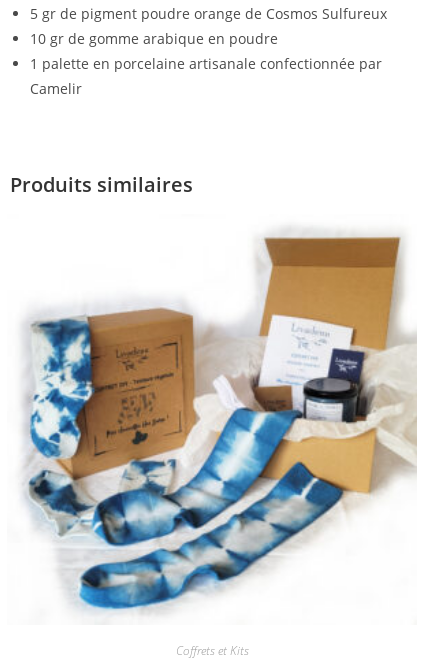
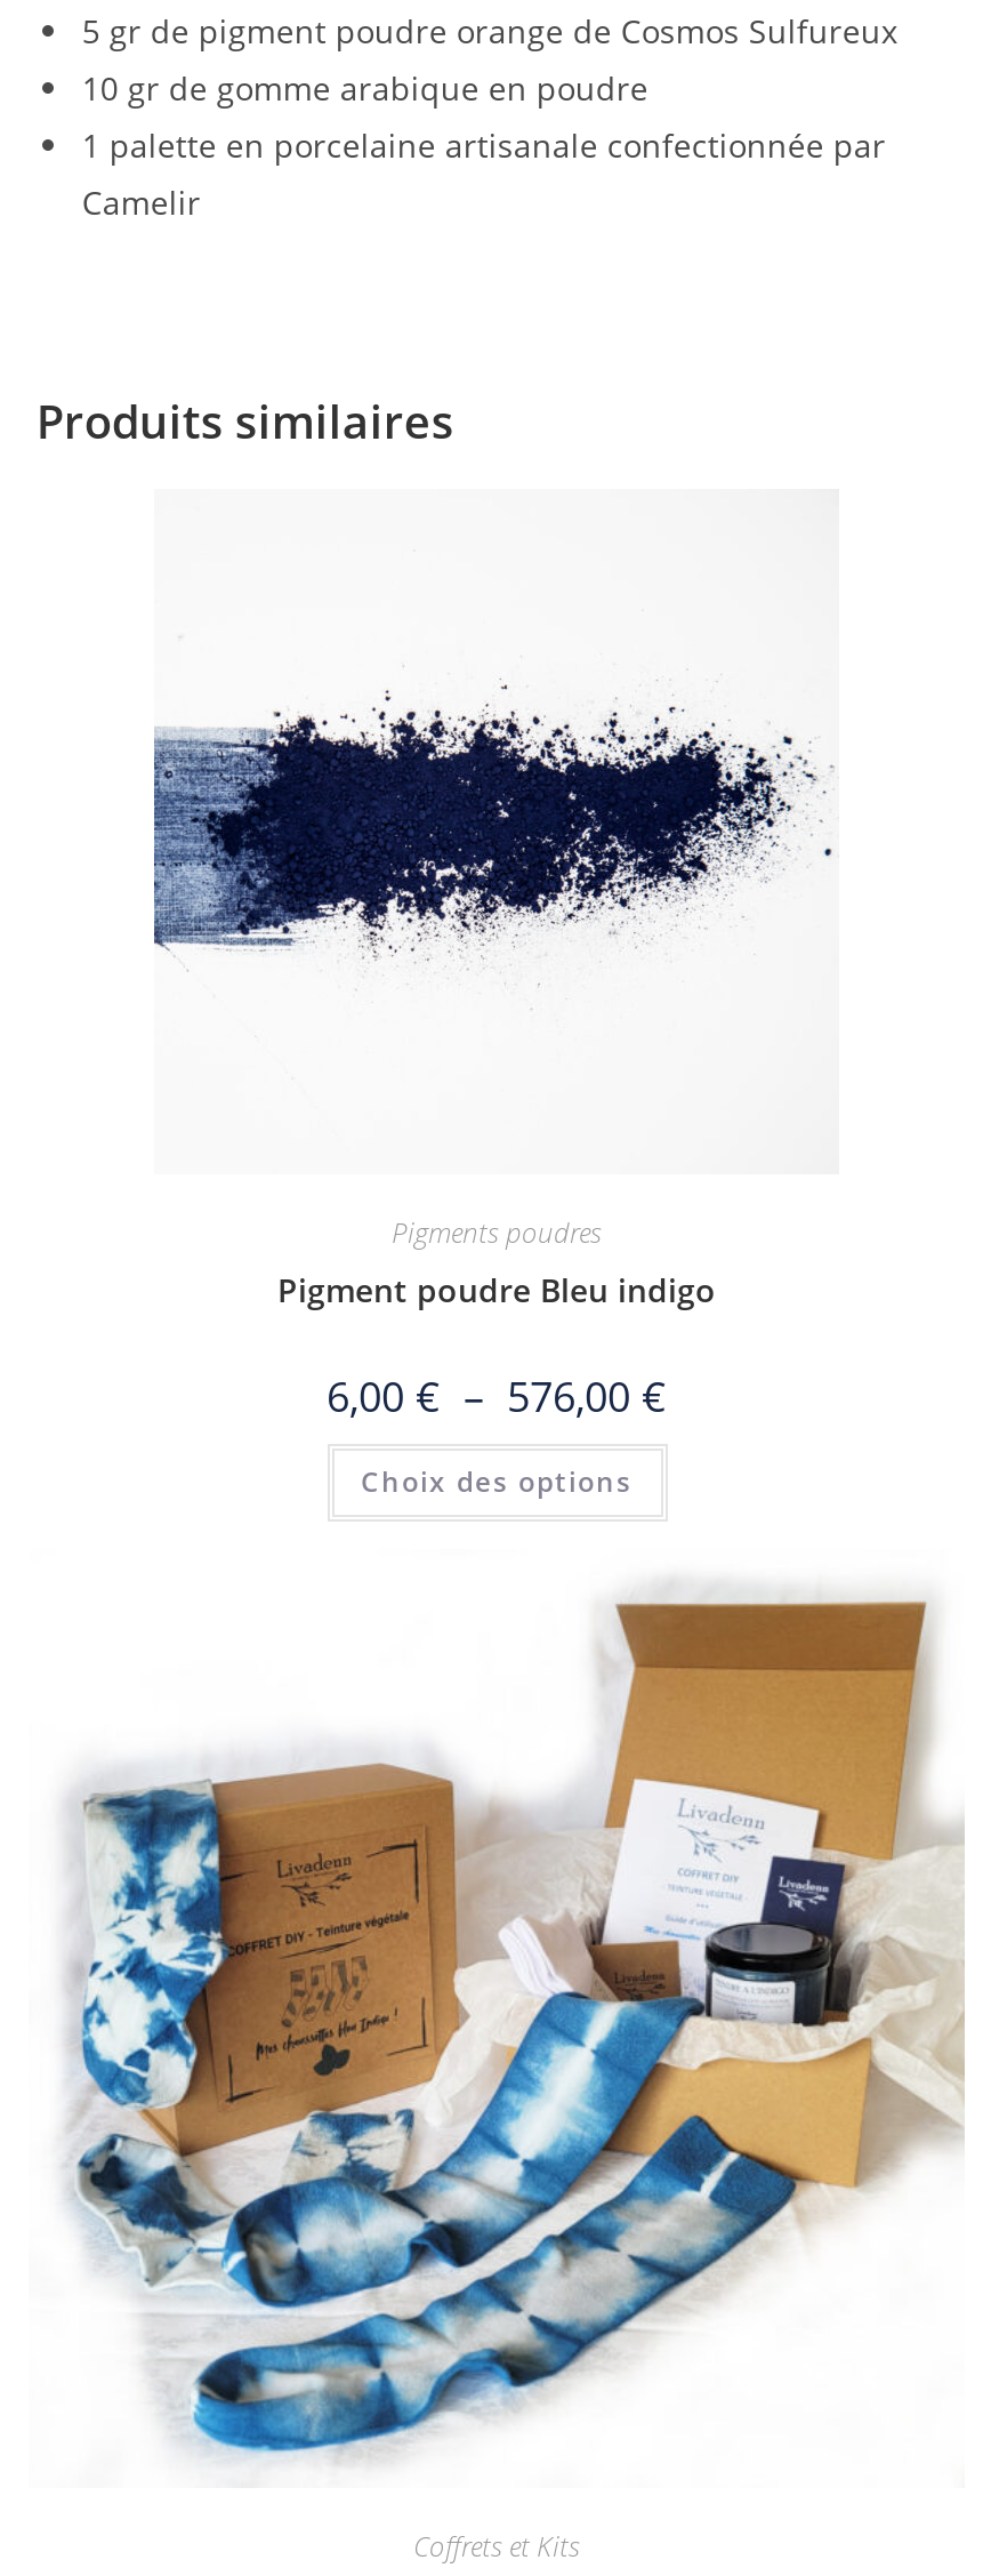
+ [image]

+ Pigments poudres
+ Pigment poudre Bleu indigo
+ 6,00 € – 576,00 €
+ Choix des options
